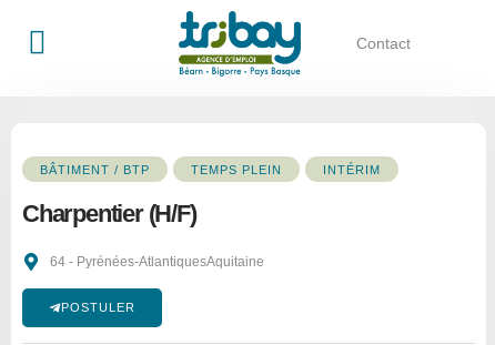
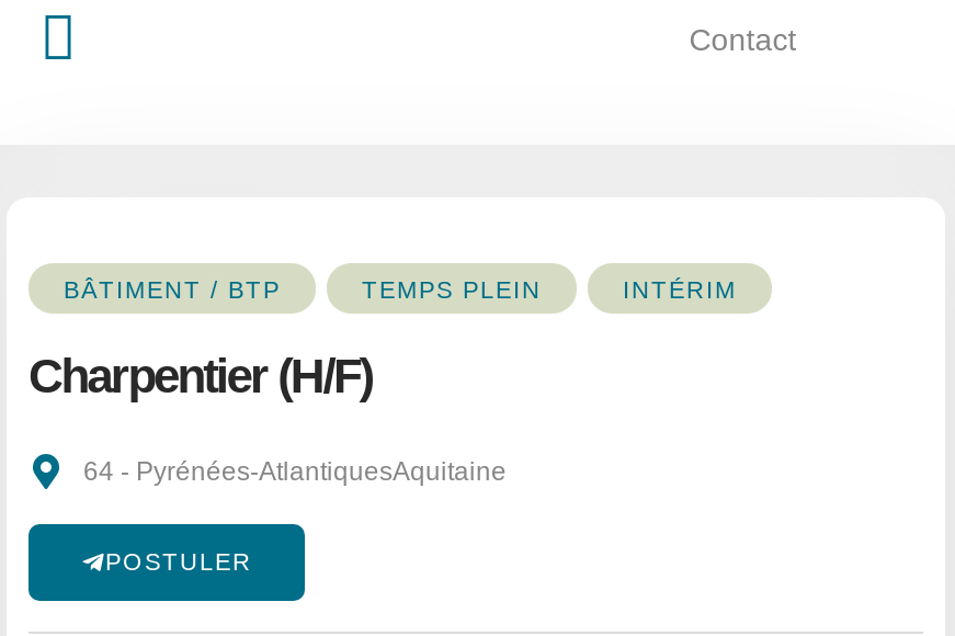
- [image]
